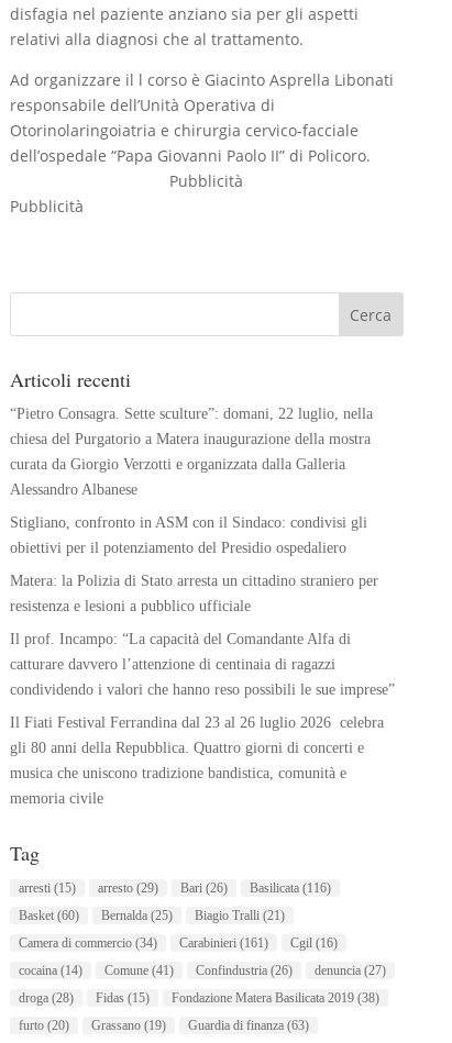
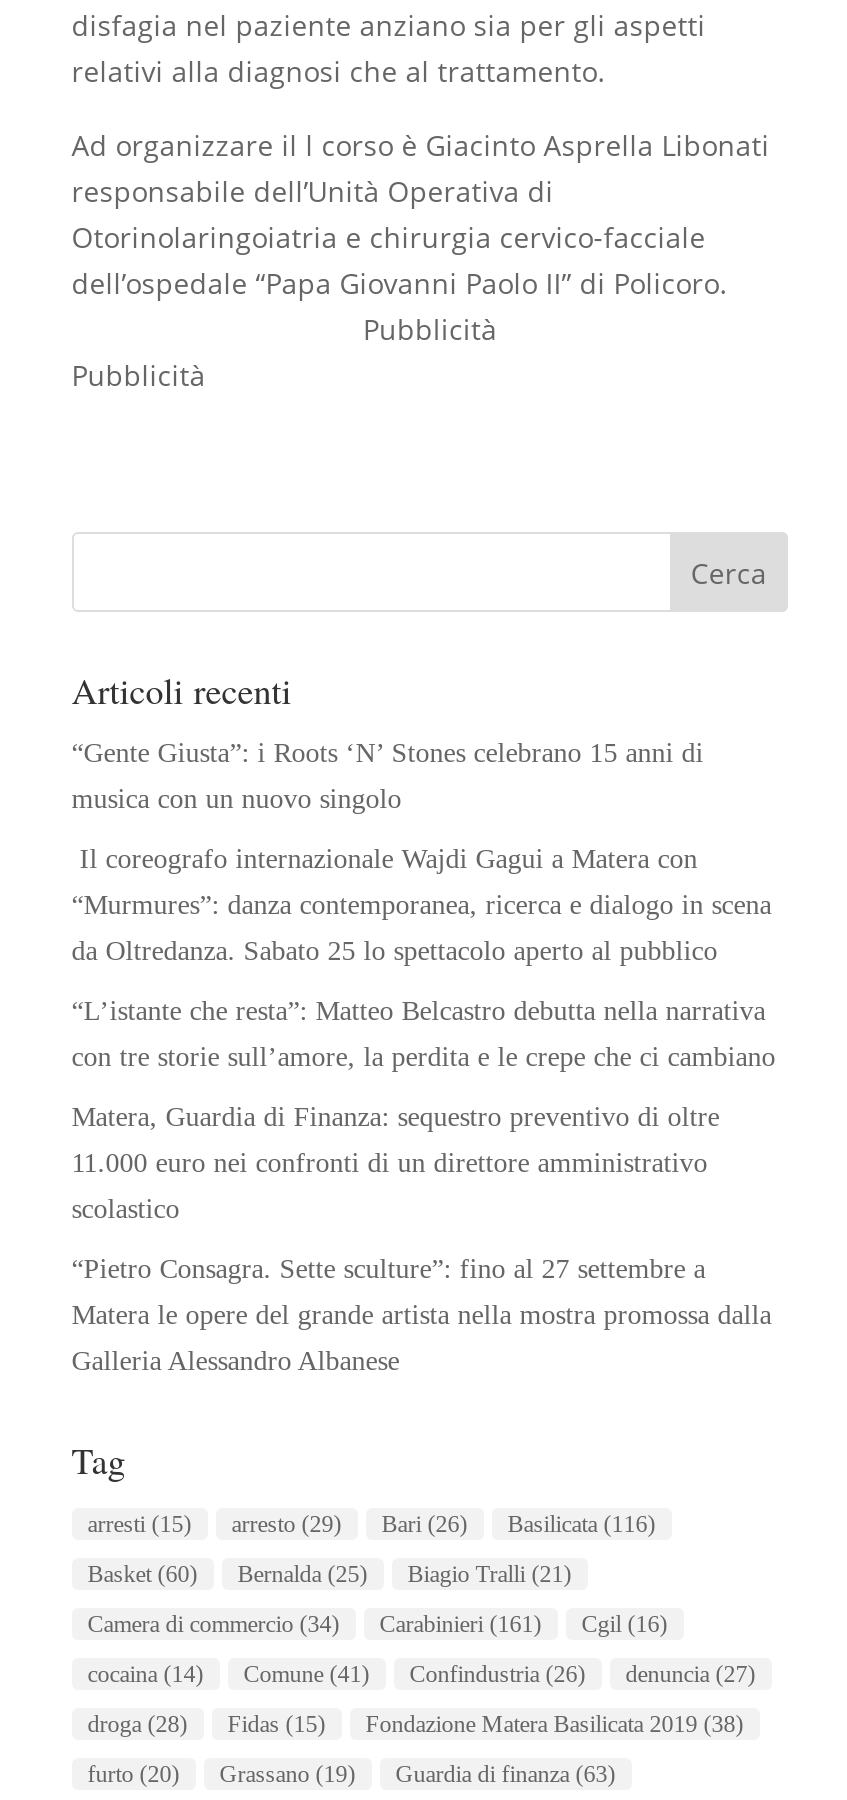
- “Pietro Consagra. Sette sculture”: domani, 22 luglio, nella
- chiesa del Purgatorio a Matera inaugurazione della mostra
- curata da Giorgio Verzotti e organizzata dalla Galleria
- Alessandro Albanese
- Stigliano, confronto in ASM con il Sindaco: condivisi gli
- obiettivi per il potenziamento del Presidio ospedaliero
- Matera: la Polizia di Stato arresta un cittadino straniero per
- resistenza e lesioni a pubblico ufficiale
- Il prof. Incampo: “La capacità del Comandante Alfa di
- catturare davvero l’attenzione di centinaia di ragazzi
- condividendo i valori che hanno reso possibili le sue imprese”
- Il Fiati Festival Ferrandina dal 23 al 26 luglio 2026 celebra
- gli 80 anni della Repubblica. Quattro giorni di concerti e
- musica che uniscono tradizione bandistica, comunità e
- memoria civile
+ “Gente Giusta”: i Roots ‘N’ Stones celebrano 15 anni di
+ musica con un nuovo singolo
+ Il coreografo internazionale Wajdi Gagui a Matera con
+ “Murmures”: danza contemporanea, ricerca e dialogo in scena
+ da Oltredanza. Sabato 25 lo spettacolo aperto al pubblico
+ “L’istante che resta”: Matteo Belcastro debutta nella narrativa
+ con tre storie sull’amore, la perdita e le crepe che ci cambiano
+ Matera, Guardia di Finanza: sequestro preventivo di oltre
+ 11.000 euro nei confronti di un direttore amministrativo
+ scolastico
+ “Pietro Consagra. Sette sculture”: fino al 27 settembre a
+ Matera le opere del grande artista nella mostra promossa dalla
+ Galleria Alessandro Albanese
